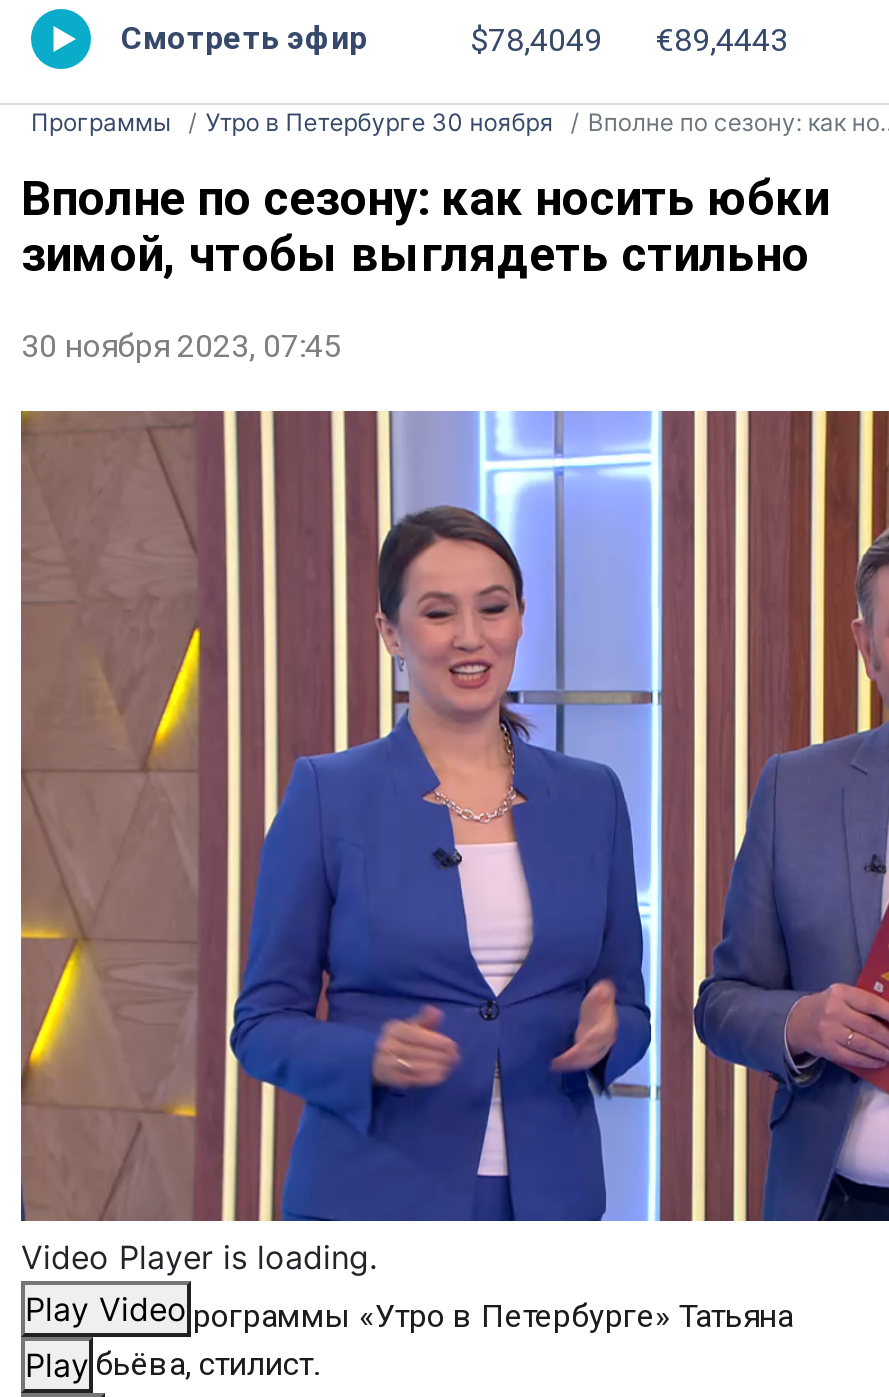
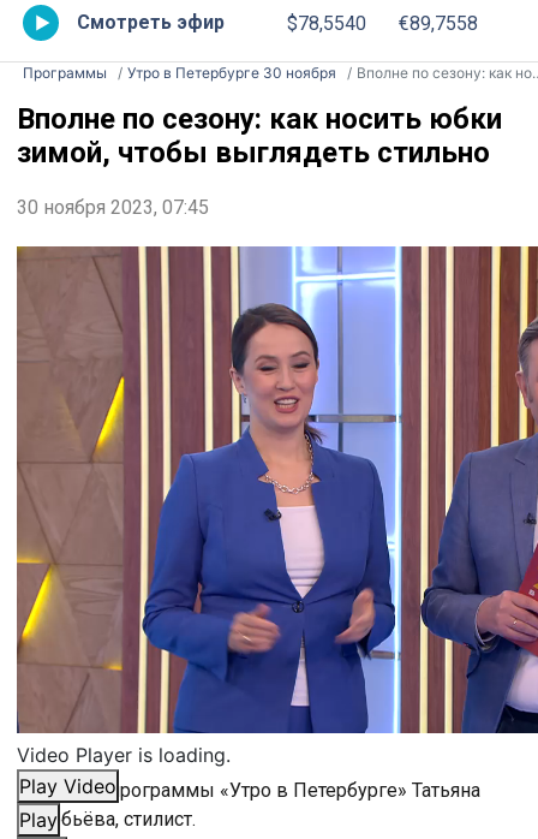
- $78,4049
+ $78,5540

- €89,4443
+ €89,7558
